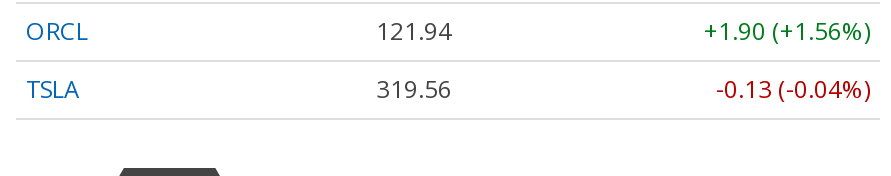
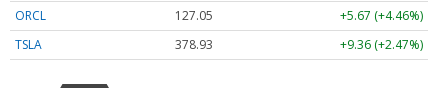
- 121.94
+ 127.05

- +1.90 (+1.56%)
+ +5.67 (+4.46%)

- 319.56
- -0.13 (-0.04%)
+ 378.93
+ +9.36 (+2.47%)
